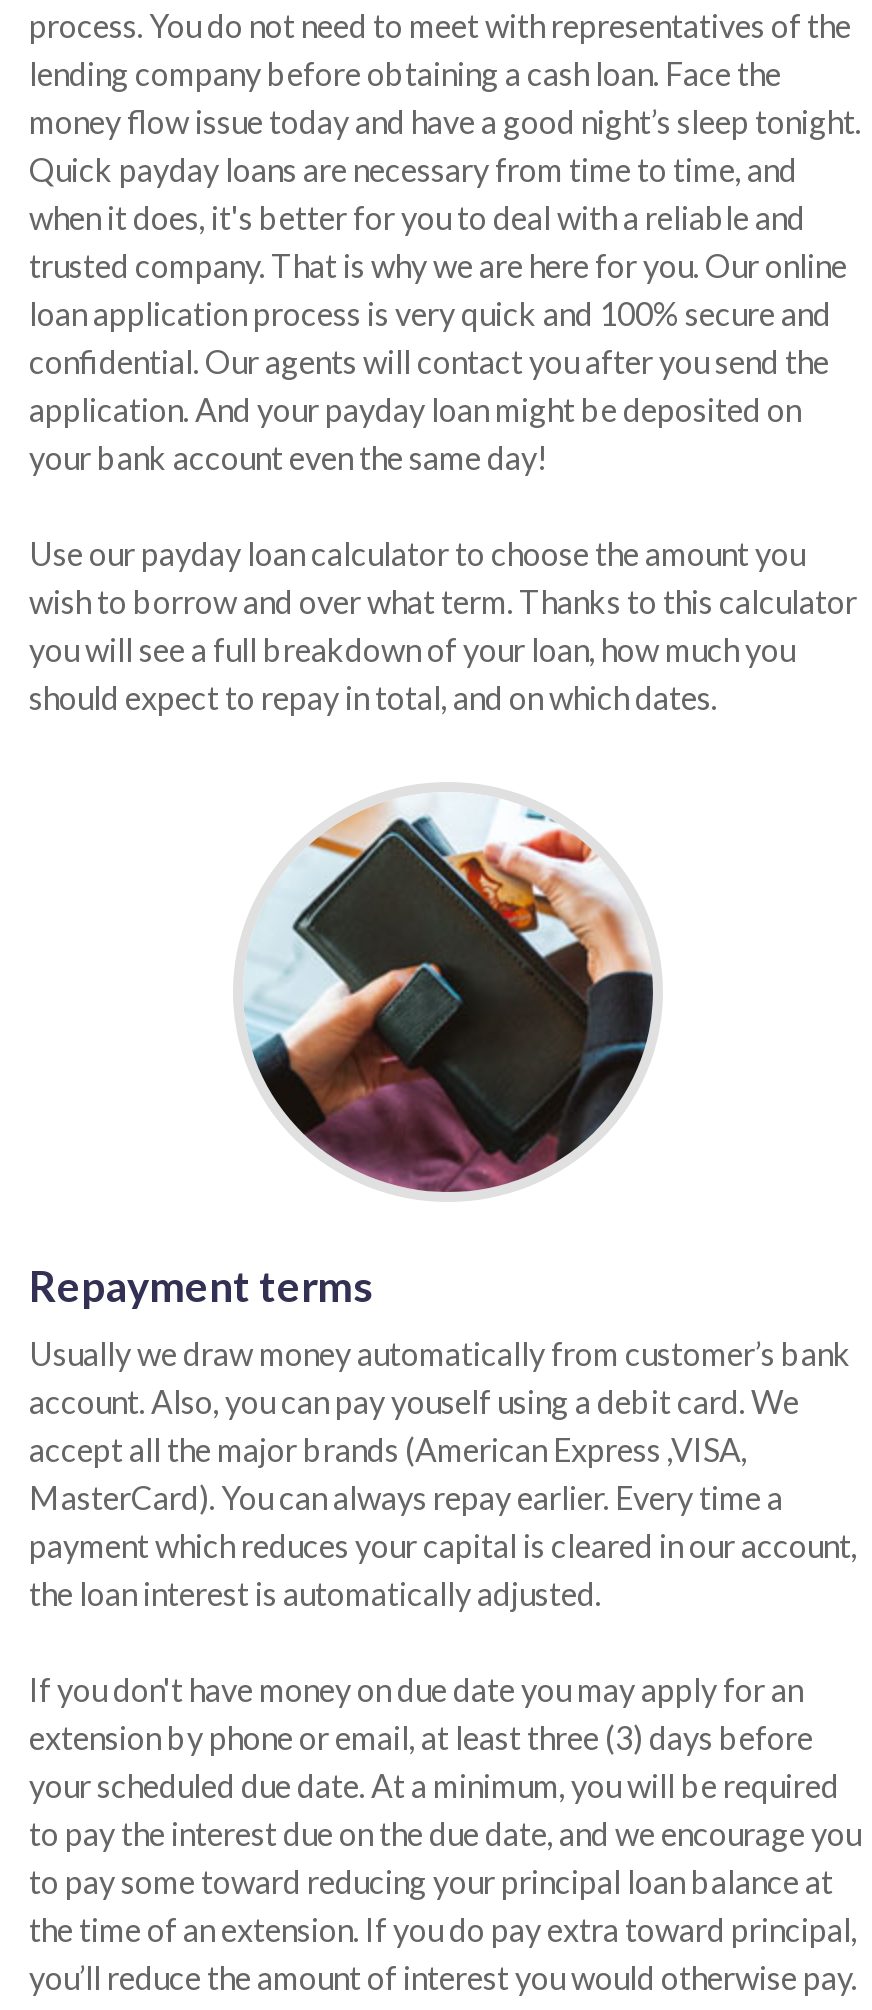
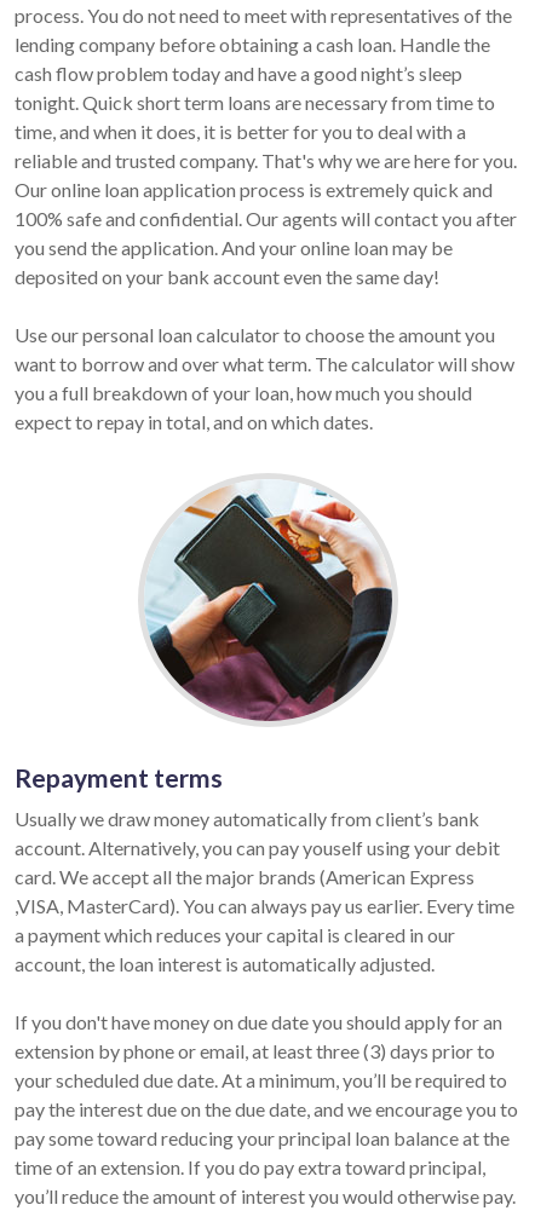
- lending company before obtaining a cash loan. Face the
- money flow issue today and have a good night’s sleep tonight.
- Quick payday loans are necessary from time to time, and
- when it does, it's better for you to deal with a reliable and
- trusted company. That is why we are here for you. Our online
- loan application process is very quick and 100% secure and
- confidential. Our agents will contact you after you send the
- application. And your payday loan might be deposited on
- your bank account even the same day!
+ lending company before obtaining a cash loan. Handle the
+ cash flow problem today and have a good night’s sleep
+ tonight. Quick short term loans are necessary from time to
+ time, and when it does, it is better for you to deal with a
+ reliable and trusted company. That's why we are here for you.
+ Our online loan application process is extremely quick and
+ 100% safe and confidential. Our agents will contact you after
+ you send the application. And your online loan may be
+ deposited on your bank account even the same day!

- Use our payday loan calculator to choose the amount you
- wish to borrow and over what term. Thanks to this calculator
- you will see a full breakdown of your loan, how much you
- should expect to repay in total, and on which dates.
+ Use our personal loan calculator to choose the amount you
+ want to borrow and over what term. The calculator will show
+ you a full breakdown of your loan, how much you should
+ expect to repay in total, and on which dates.

- Usually we draw money automatically from customer’s bank
- account. Also, you can pay youself using a debit card. We
- accept all the major brands (American Express ,VISA,
- MasterCard). You can always repay earlier. Every time a
- payment which reduces your capital is cleared in our account,
- the loan interest is automatically adjusted.
+ Usually we draw money automatically from client’s bank
+ account. Alternatively, you can pay youself using your debit
+ card. We accept all the major brands (American Express
+ ,VISA, MasterCard). You can always pay us earlier. Every time
+ a payment which reduces your capital is cleared in our
+ account, the loan interest is automatically adjusted.

- If you don't have money on due date you may apply for an
- extension by phone or email, at least three (3) days before
- your scheduled due date. At a minimum, you will be required
- to pay the interest due on the due date, and we encourage you
- to pay some toward reducing your principal loan balance at
- the time of an extension. If you do pay extra toward principal,
+ If you don't have money on due date you should apply for an
+ extension by phone or email, at least three (3) days prior to
+ your scheduled due date. At a minimum, you’ll be required to
+ pay the interest due on the due date, and we encourage you to
+ pay some toward reducing your principal loan balance at the
+ time of an extension. If you do pay extra toward principal,
